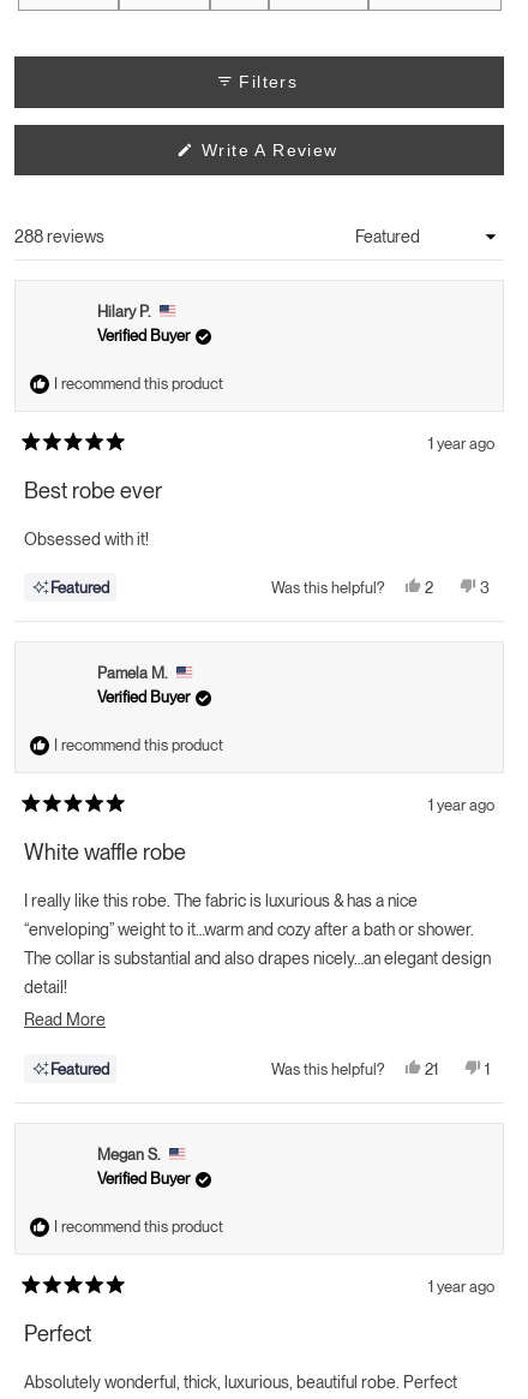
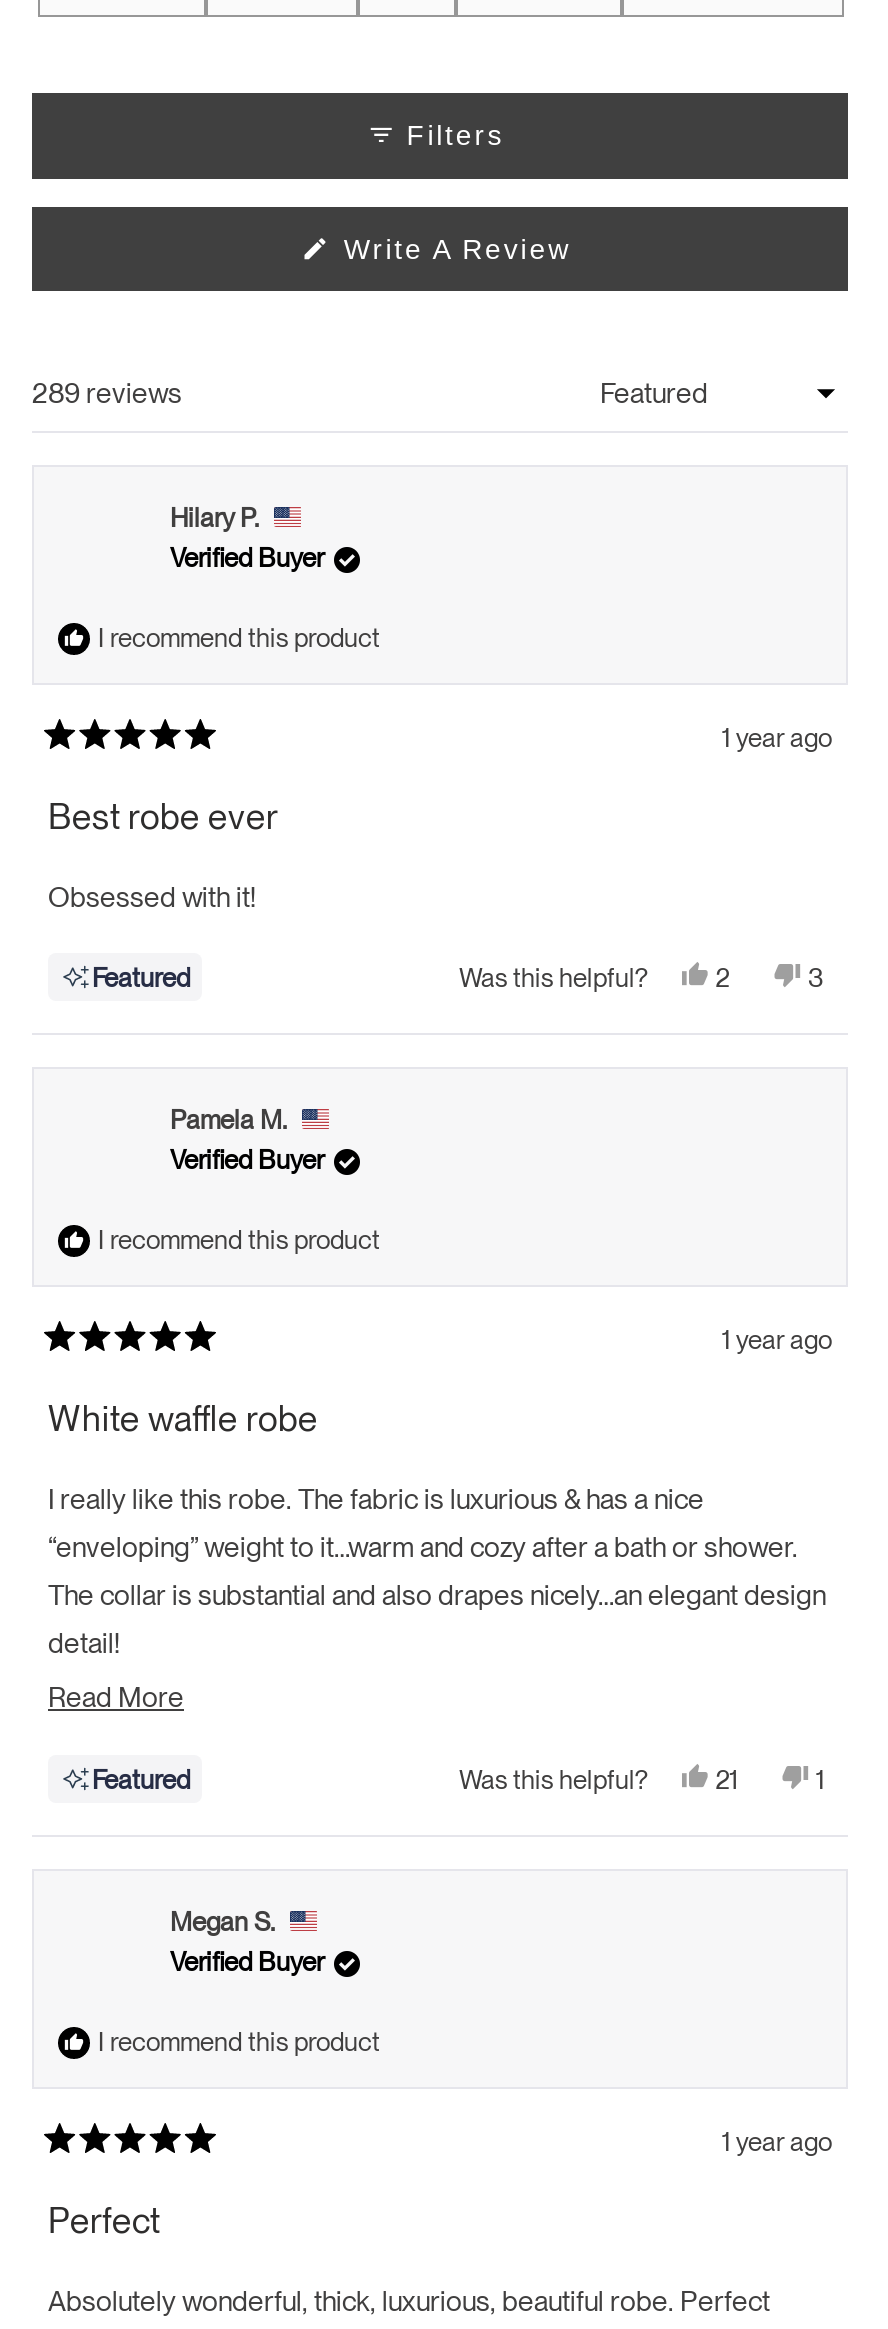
- 288 reviews
+ 289 reviews
